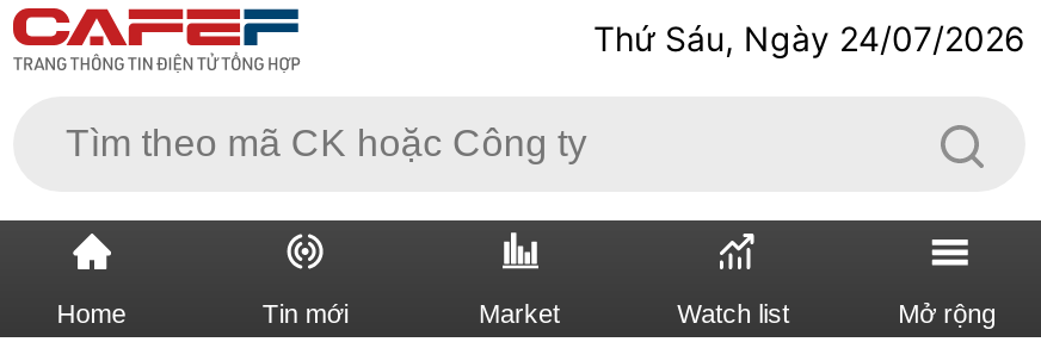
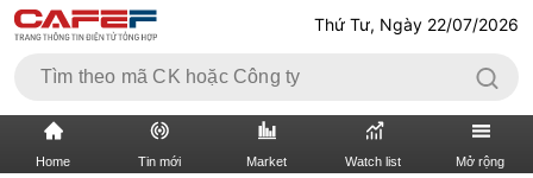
- Thứ Sáu, Ngày 24/07/2026
+ Thứ Tư, Ngày 22/07/2026
